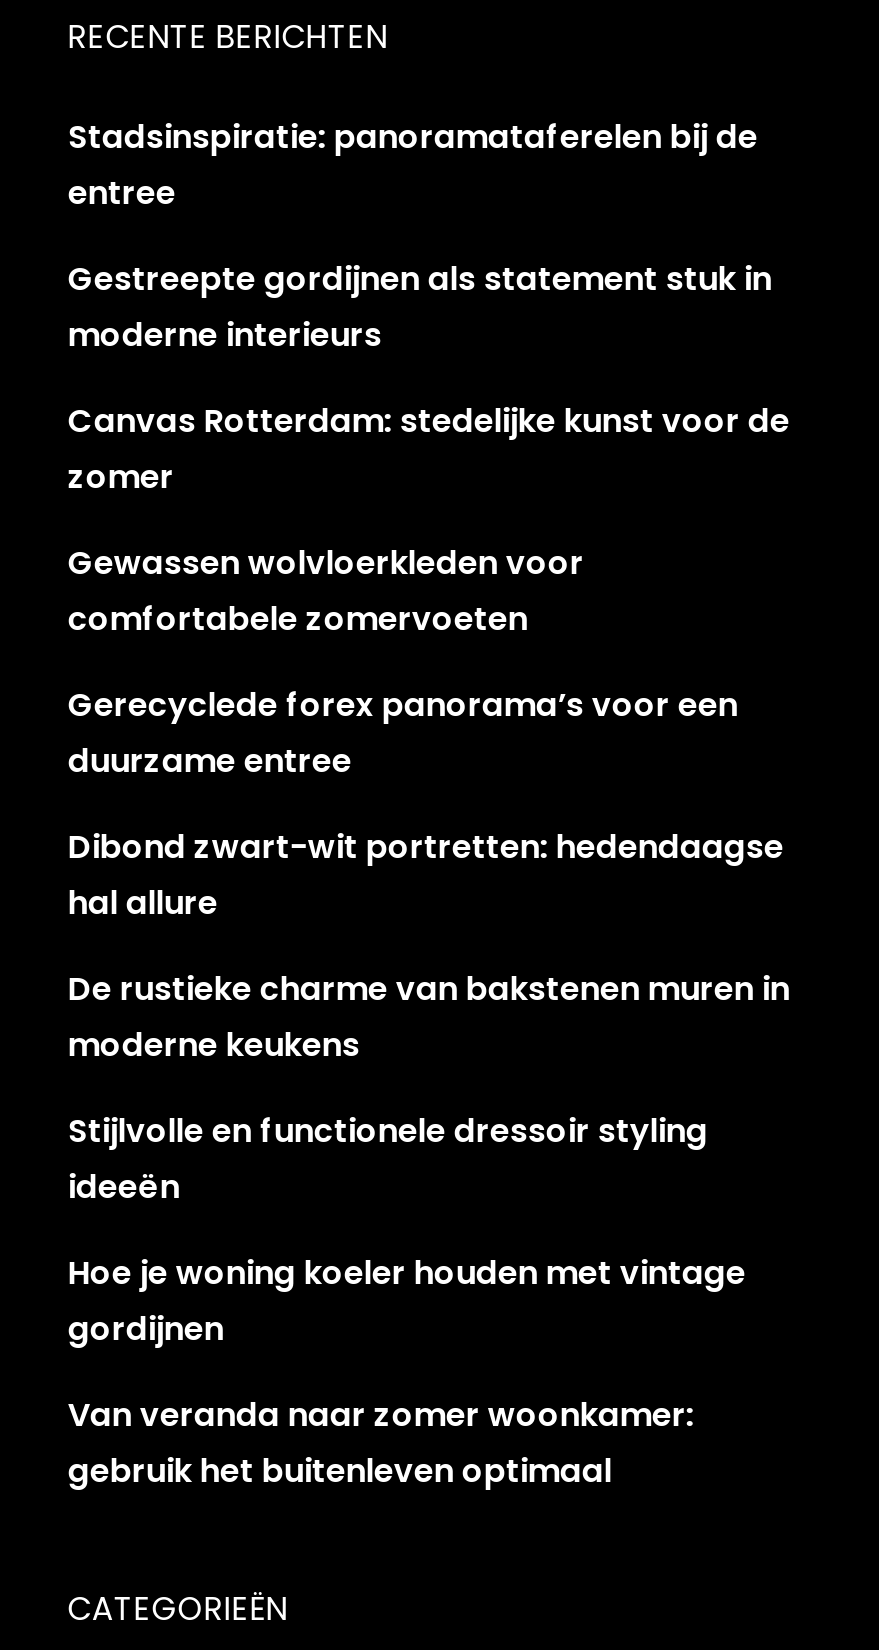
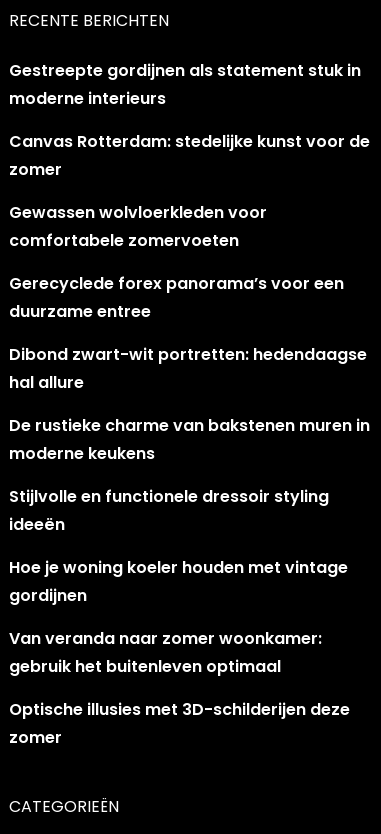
- Stadsinspiratie: panoramataferelen bij de
- entree

moved up: Gestreepte gordijnen als statement stuk in | moderne interieurs | Canvas Rotterdam: stedelijke kunst voor de | ... | Van veranda naar zomer woonkamer: | gebruik het buitenleven optimaal

+ Optische illusies met 3D-schilderijen deze
+ zomer
